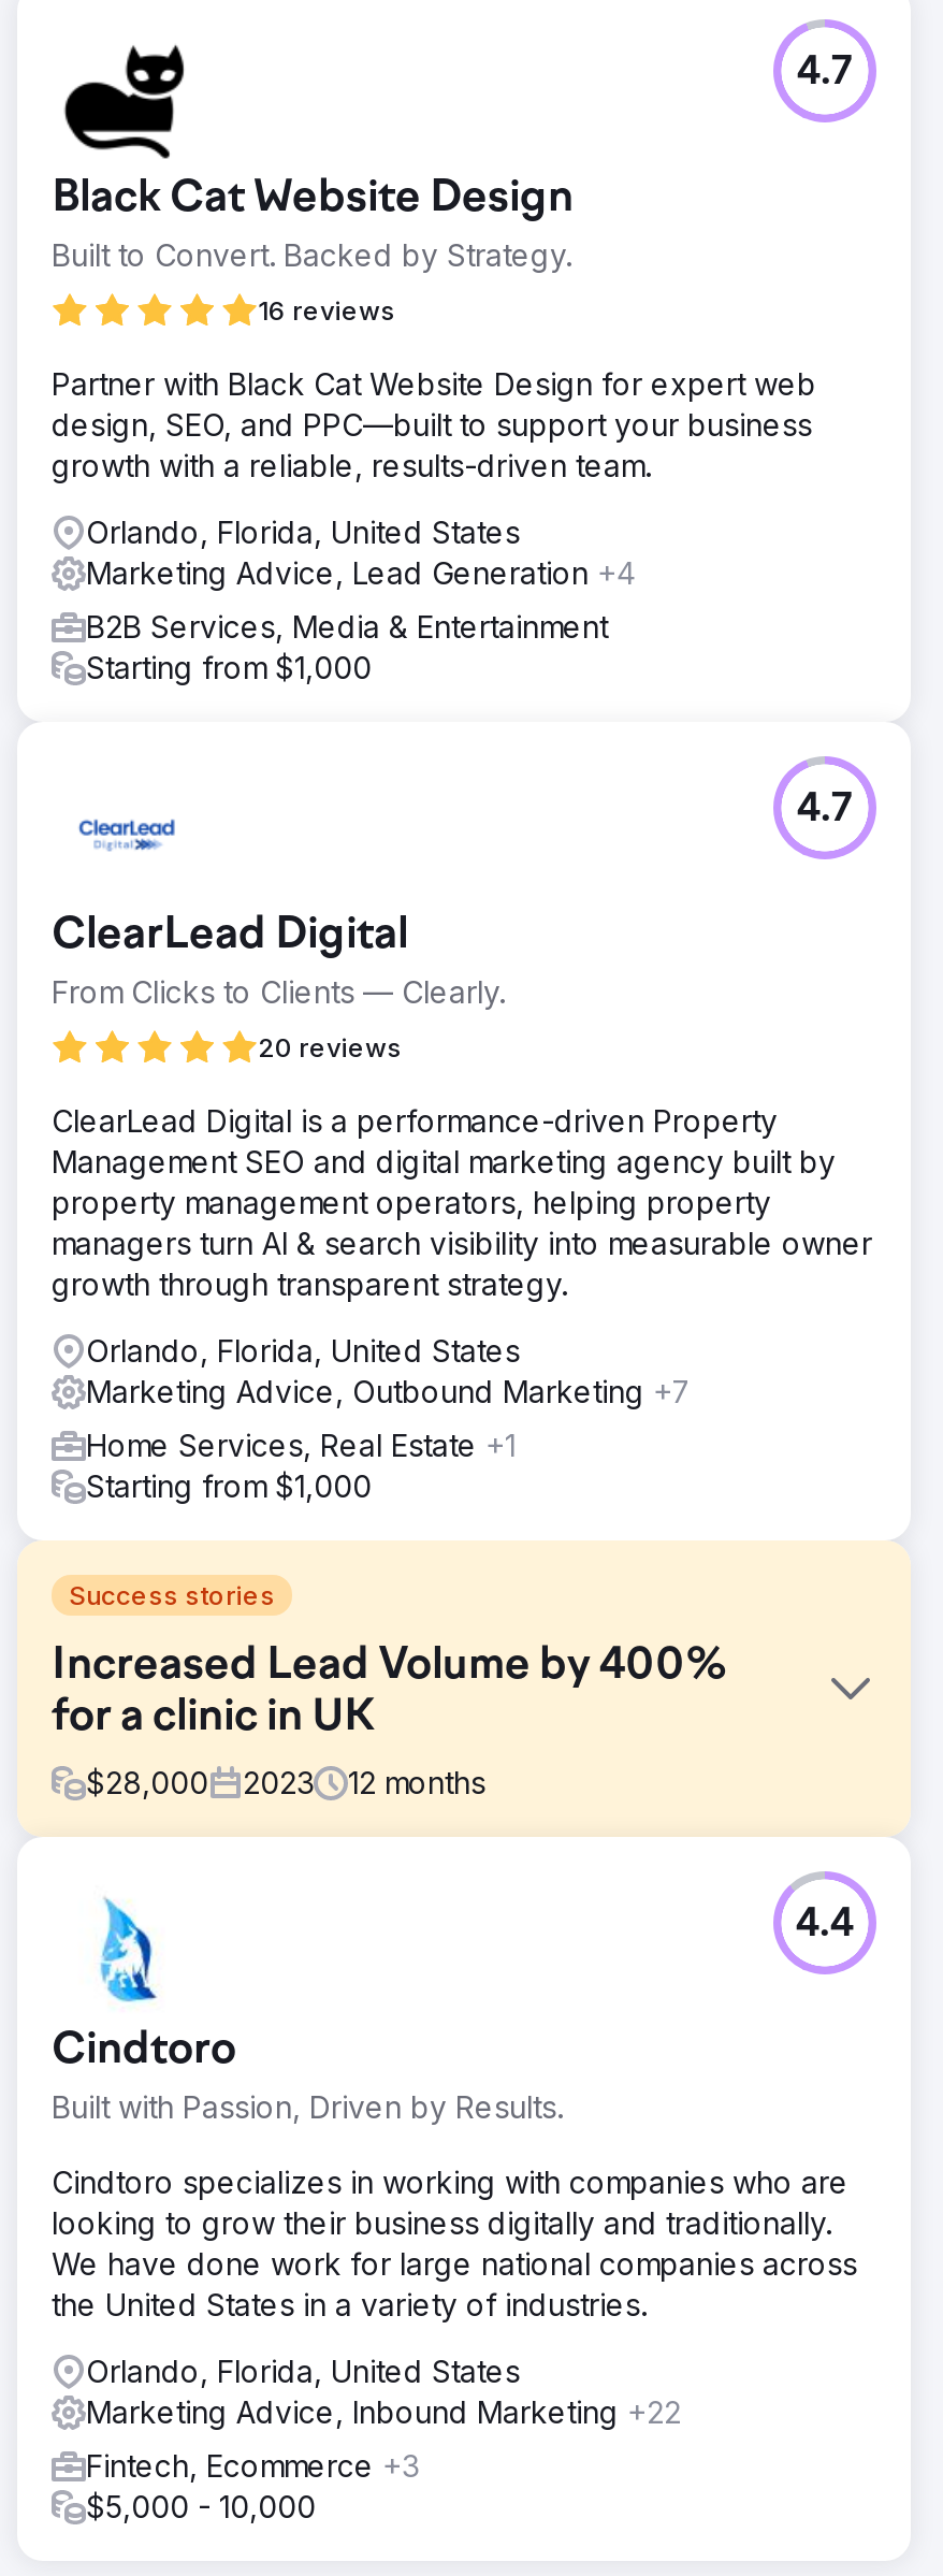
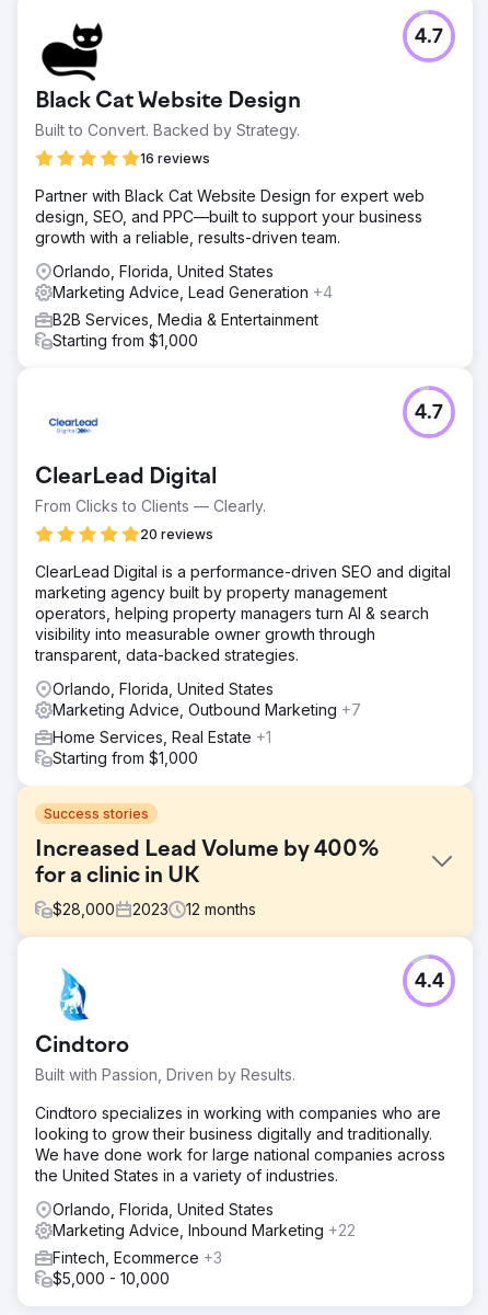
- ClearLead Digital is a performance-driven Property
- Management SEO and digital marketing agency built by
- property management operators, helping property
- managers turn AI & search visibility into measurable owner
- growth through transparent strategy.
+ ClearLead Digital is a performance-driven SEO and digital
+ marketing agency built by property management
+ operators, helping property managers turn AI & search
+ visibility into measurable owner growth through
+ transparent, data-backed strategies.
